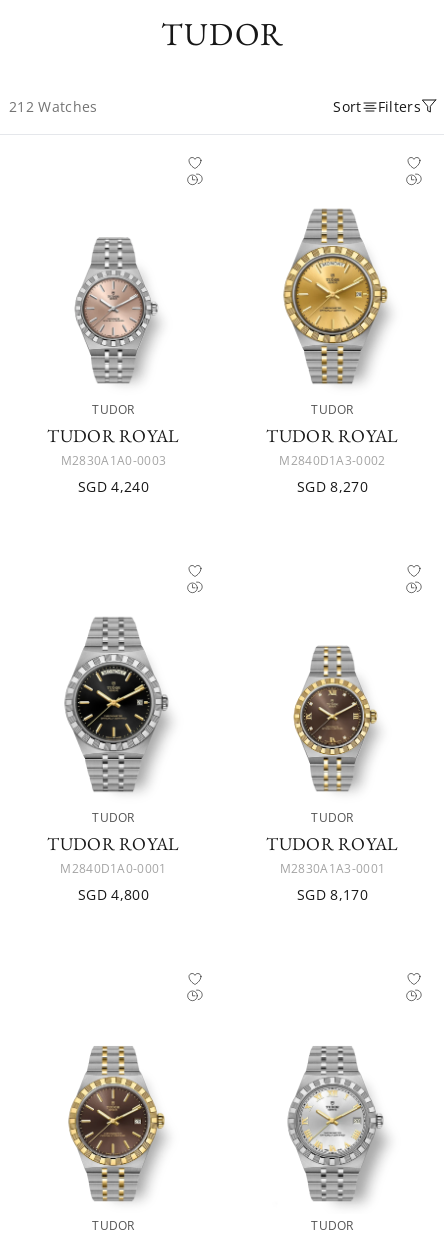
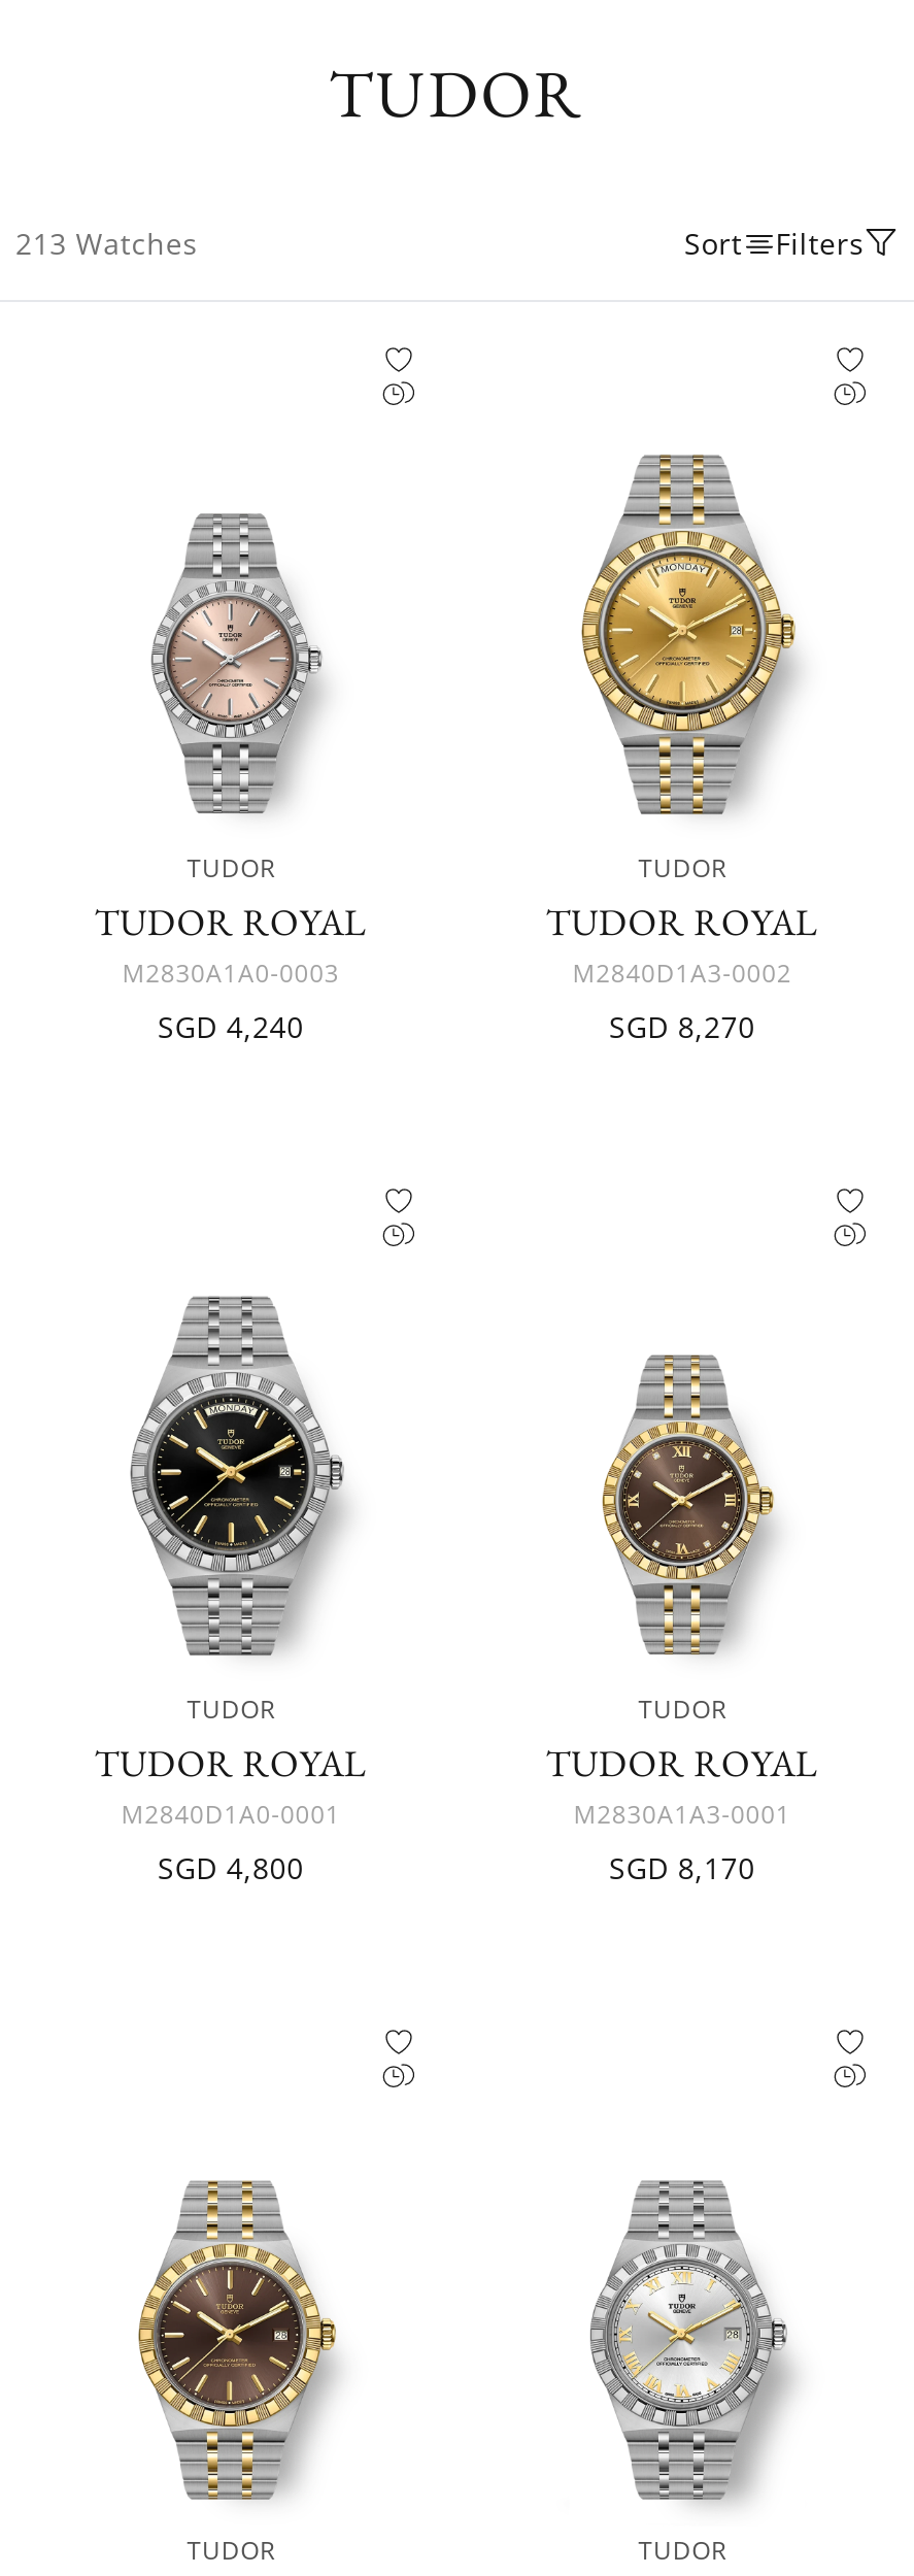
- 212 Watches
+ 213 Watches
